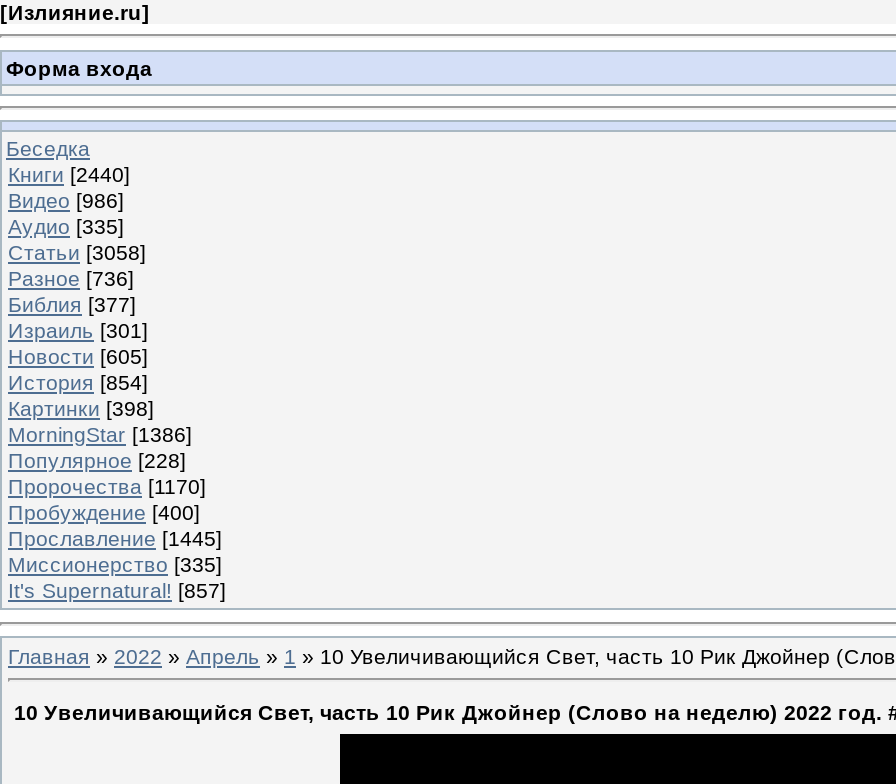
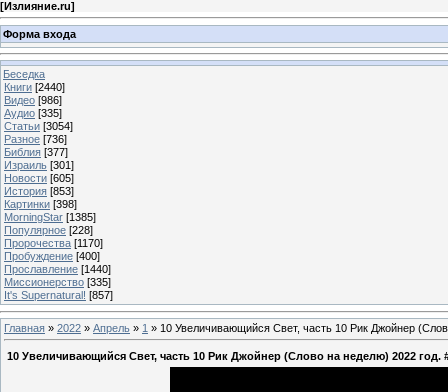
- Статьи [3058]
+ Статьи [3054]

- История [854]
+ История [853]

- MorningStar [1386]
+ MorningStar [1385]

- Прославление [1445]
+ Прославление [1440]
